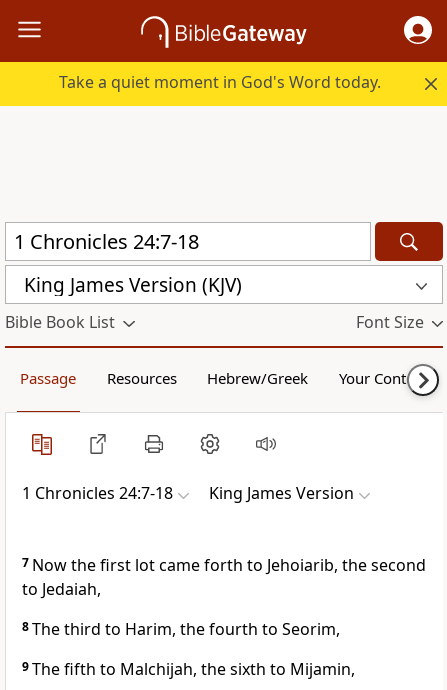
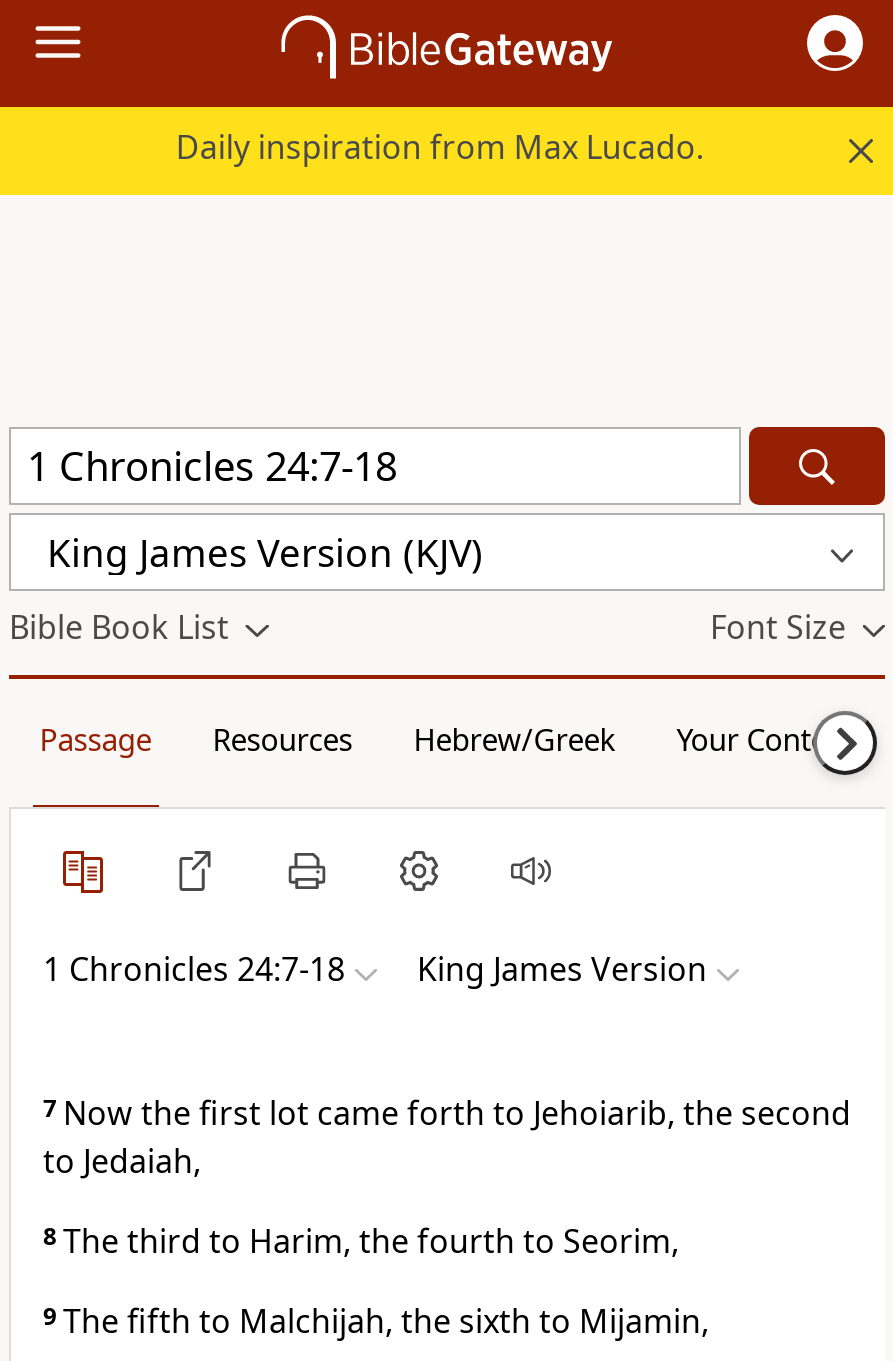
- Take a quiet moment in God's Word today.
+ Daily inspiration from Max Lucado.
